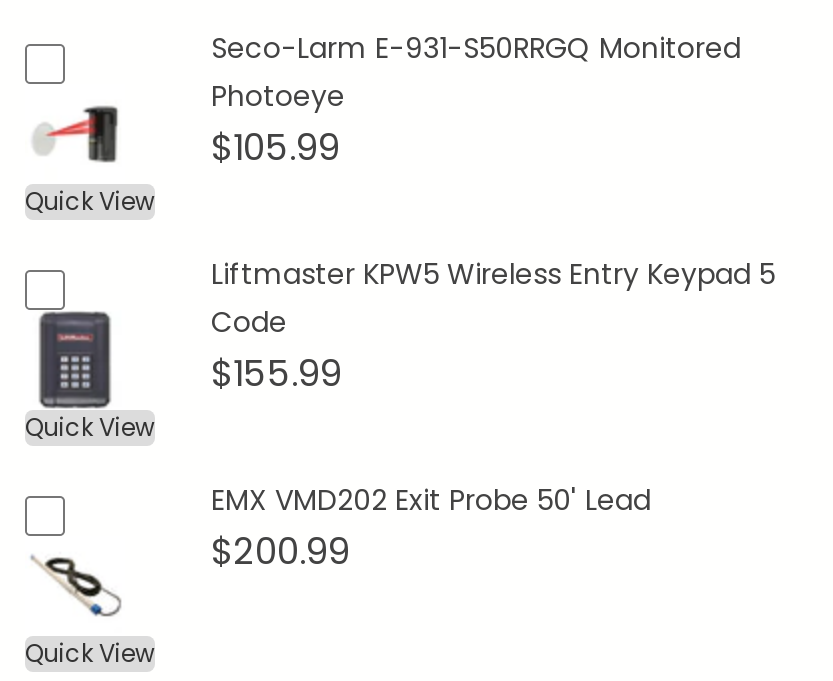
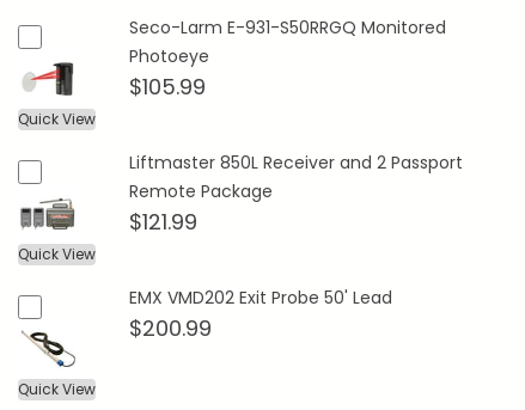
- Liftmaster KPW5 Wireless Entry Keypad 5
- Code
- $155.99
+ Liftmaster 850L Receiver and 2 Passport
+ Remote Package
+ $121.99

- [image]
+ [image]
